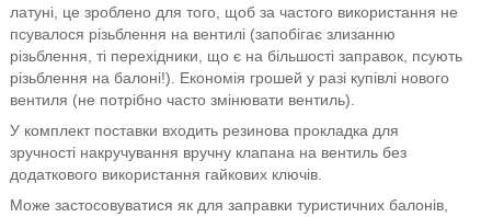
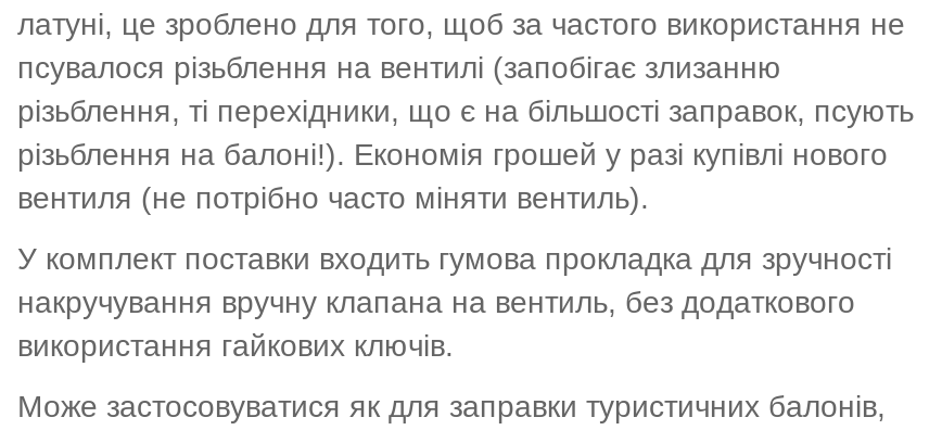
- вентиля (не потрібно часто змінювати вентиль).
+ вентиля (не потрібно часто міняти вентиль).

- У комплект поставки входить резинова прокладка для
- зручності накручування вручну клапана на вентиль без
- додаткового використання гайкових ключів.
+ У комплект поставки входить гумова прокладка для зручності
+ накручування вручну клапана на вентиль, без додаткового
+ використання гайкових ключів.
